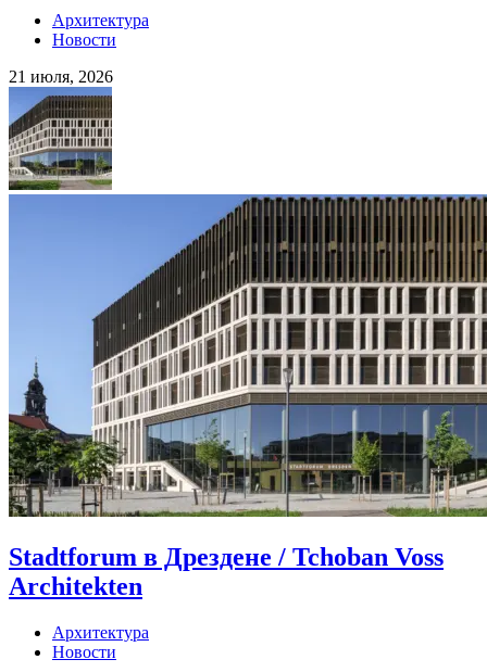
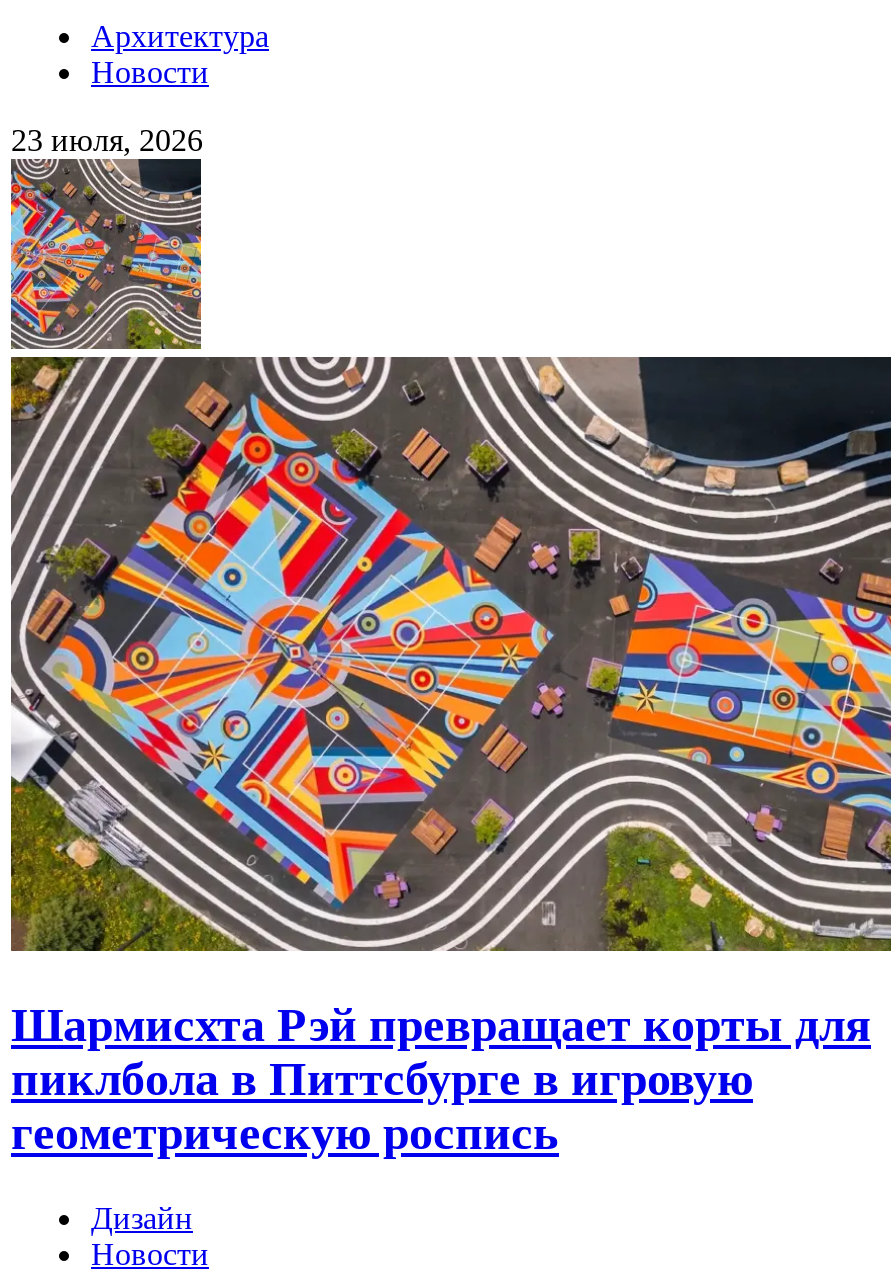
- 21 июля, 2026
+ 23 июля, 2026

- [image]
- Stadtforum в Дрездене / Tchoban Voss
- Architekten
+ [image]
+ Шармисхта Рэй превращает корты для
+ пиклбола в Питтсбурге в игровую
+ геометрическую роспись

- Архитектура
+ Дизайн
